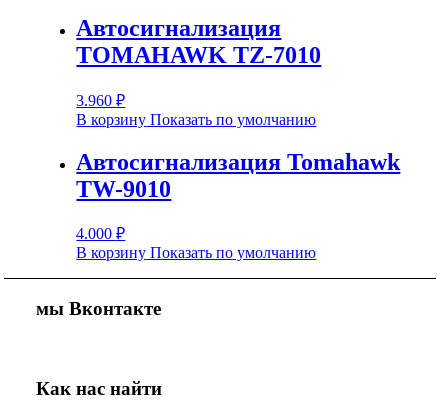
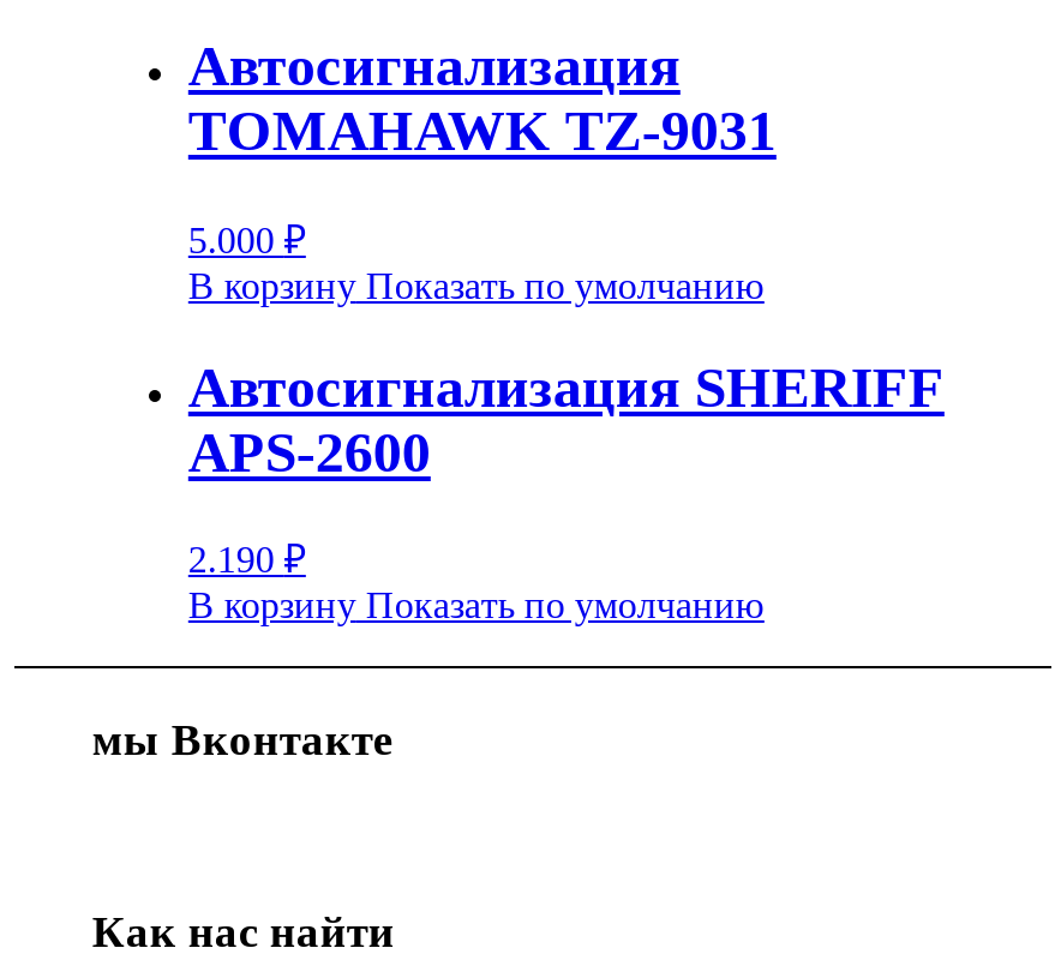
- TOMAHAWK TZ-7010
+ TOMAHAWK TZ-9031

- 3.960 ₽
+ 5.000 ₽

- Автосигнализация Tomahawk
- TW-9010
+ Автосигнализация SHERIFF
+ APS-2600

- 4.000 ₽
+ 2.190 ₽
